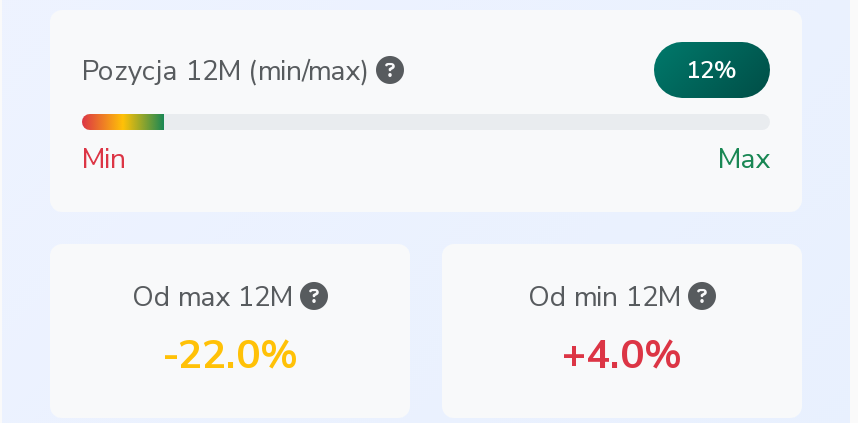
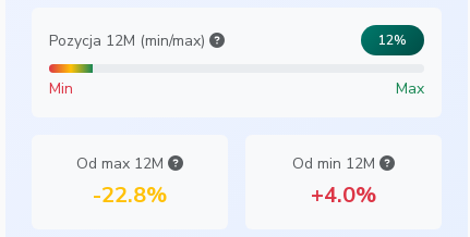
- -22.0%
+ -22.8%
